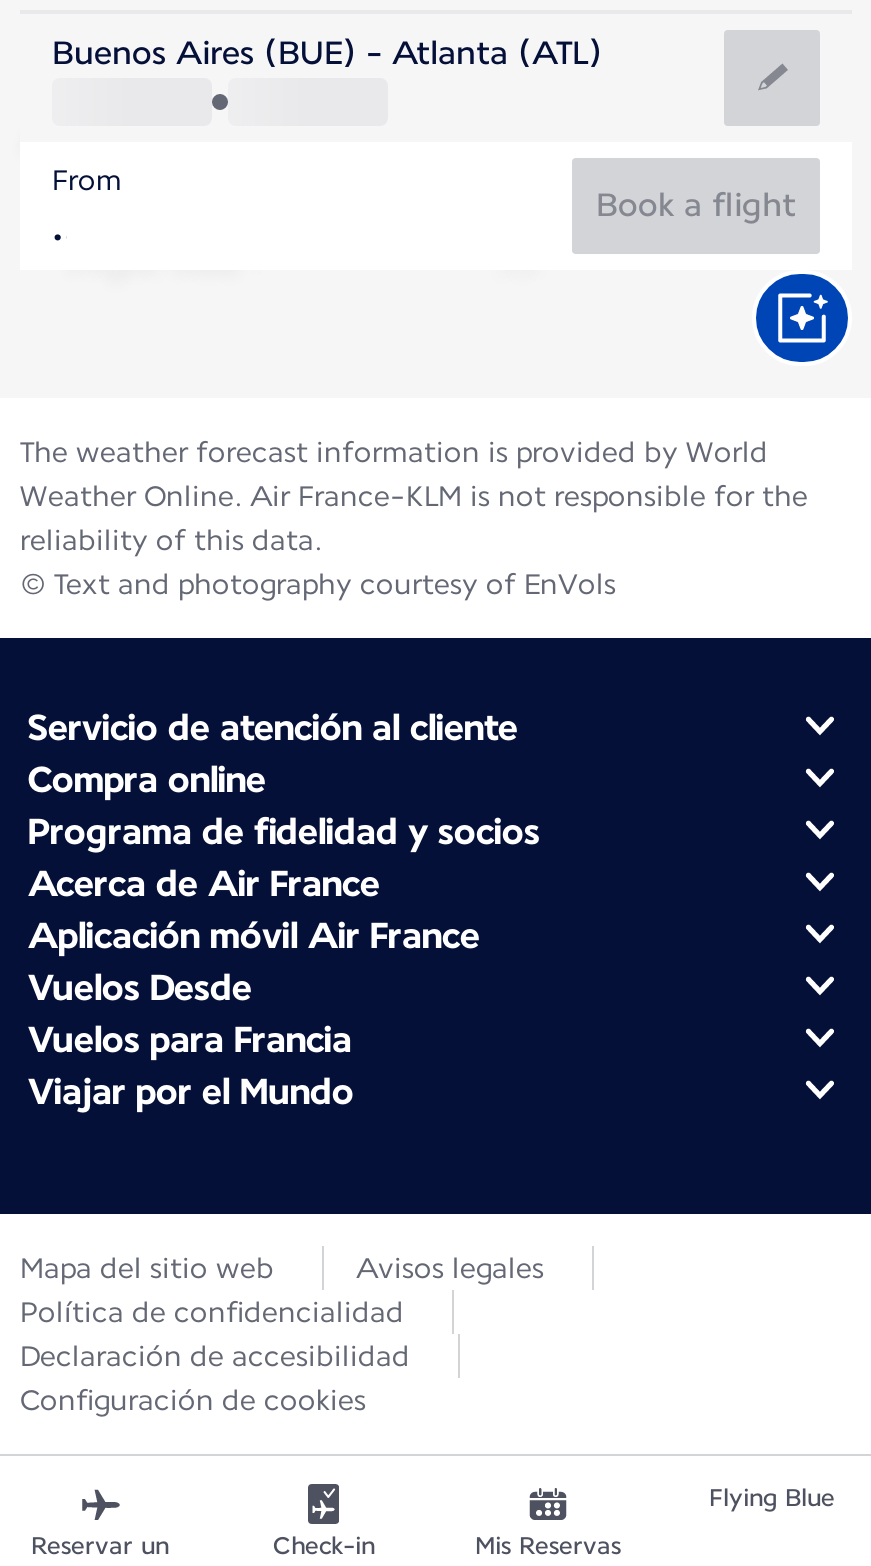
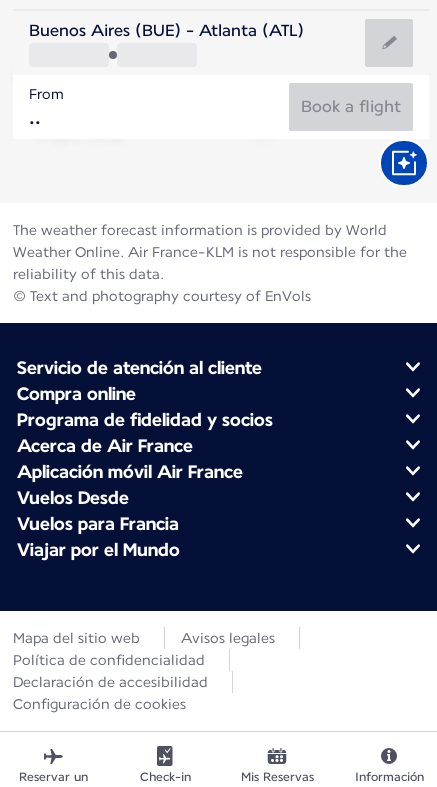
- Flying Blue
+ Información
